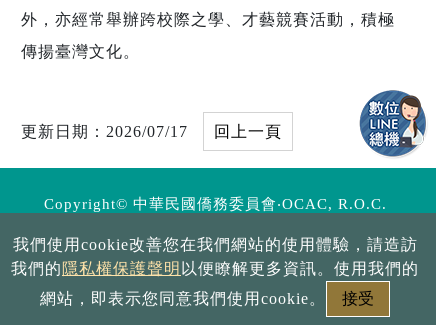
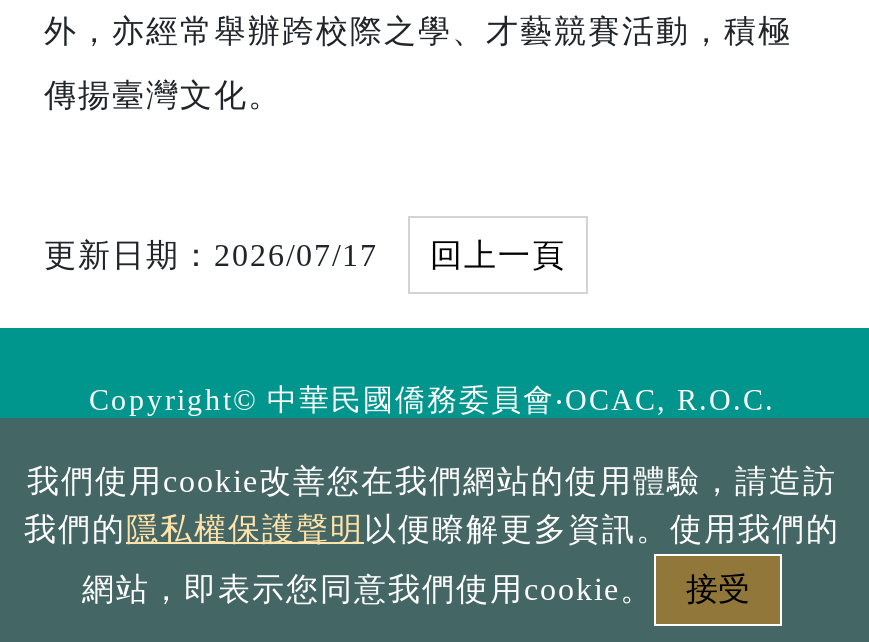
- [image]
